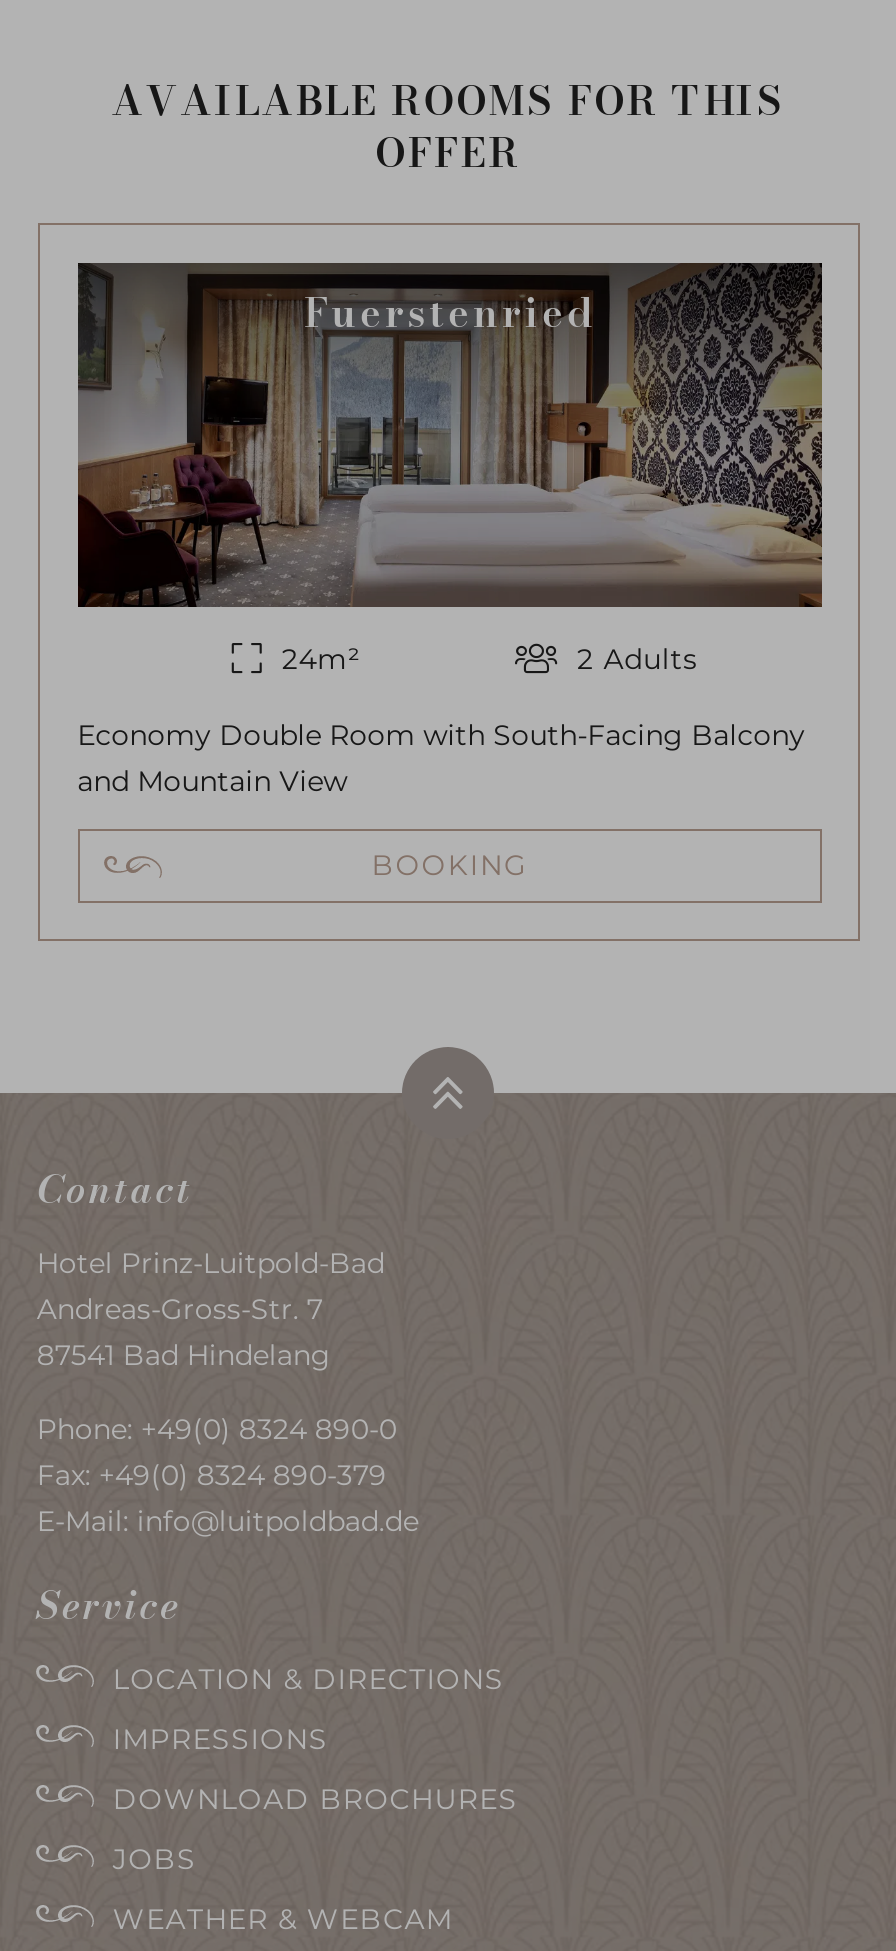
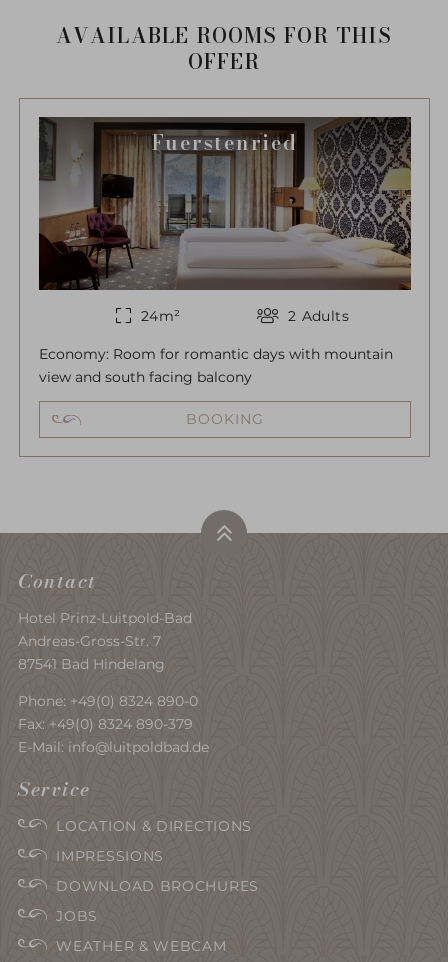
- Economy Double Room with South-Facing Balcony
- and Mountain View
+ Economy: Room for romantic days with mountain
+ view and south facing balcony
